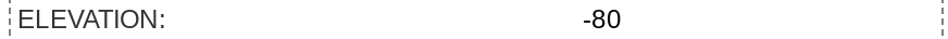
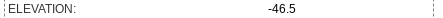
- -80
+ -46.5
